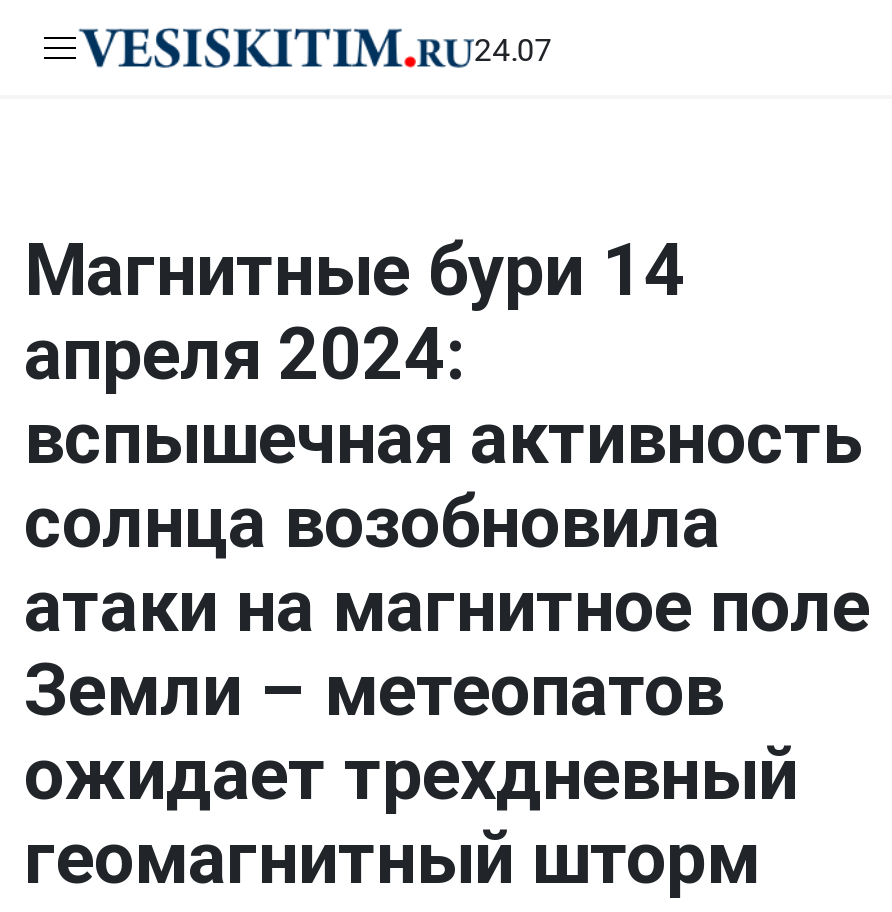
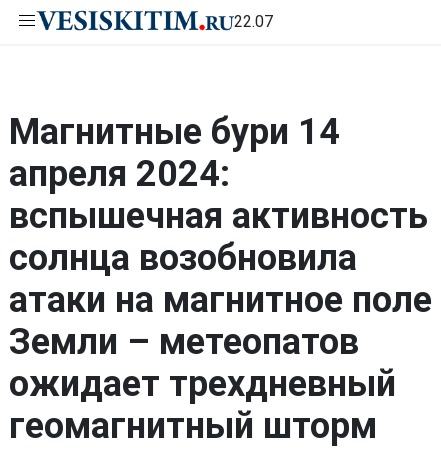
- 24.07
+ 22.07
